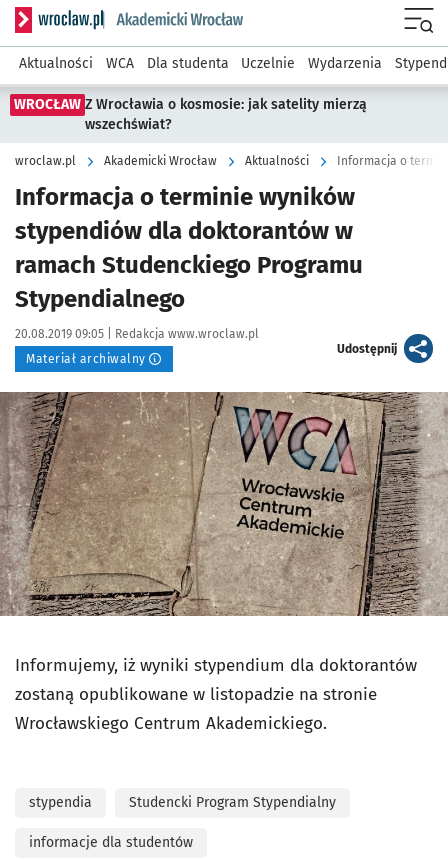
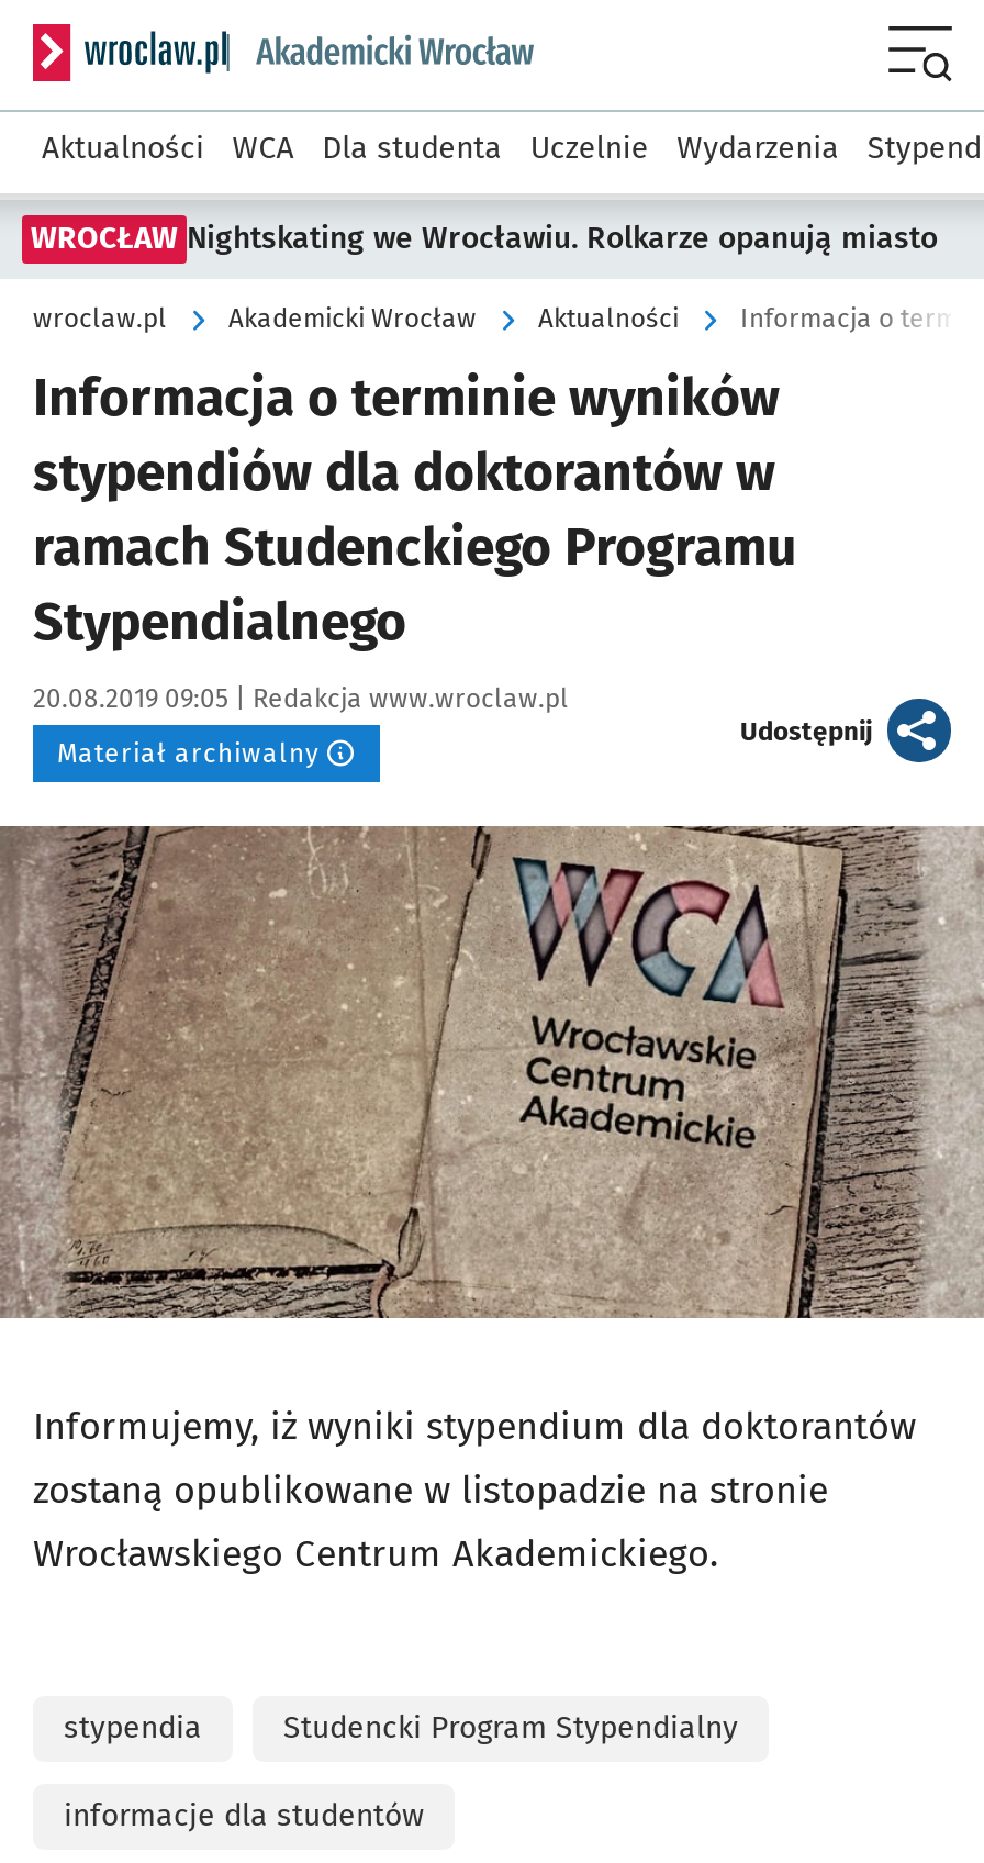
- WROCŁAW Z Wrocławia o kosmosie: jak satelity mierzą
- wszechświat?
+ WROCŁAW Nightskating we Wrocławiu. Rolkarze opanują miasto
